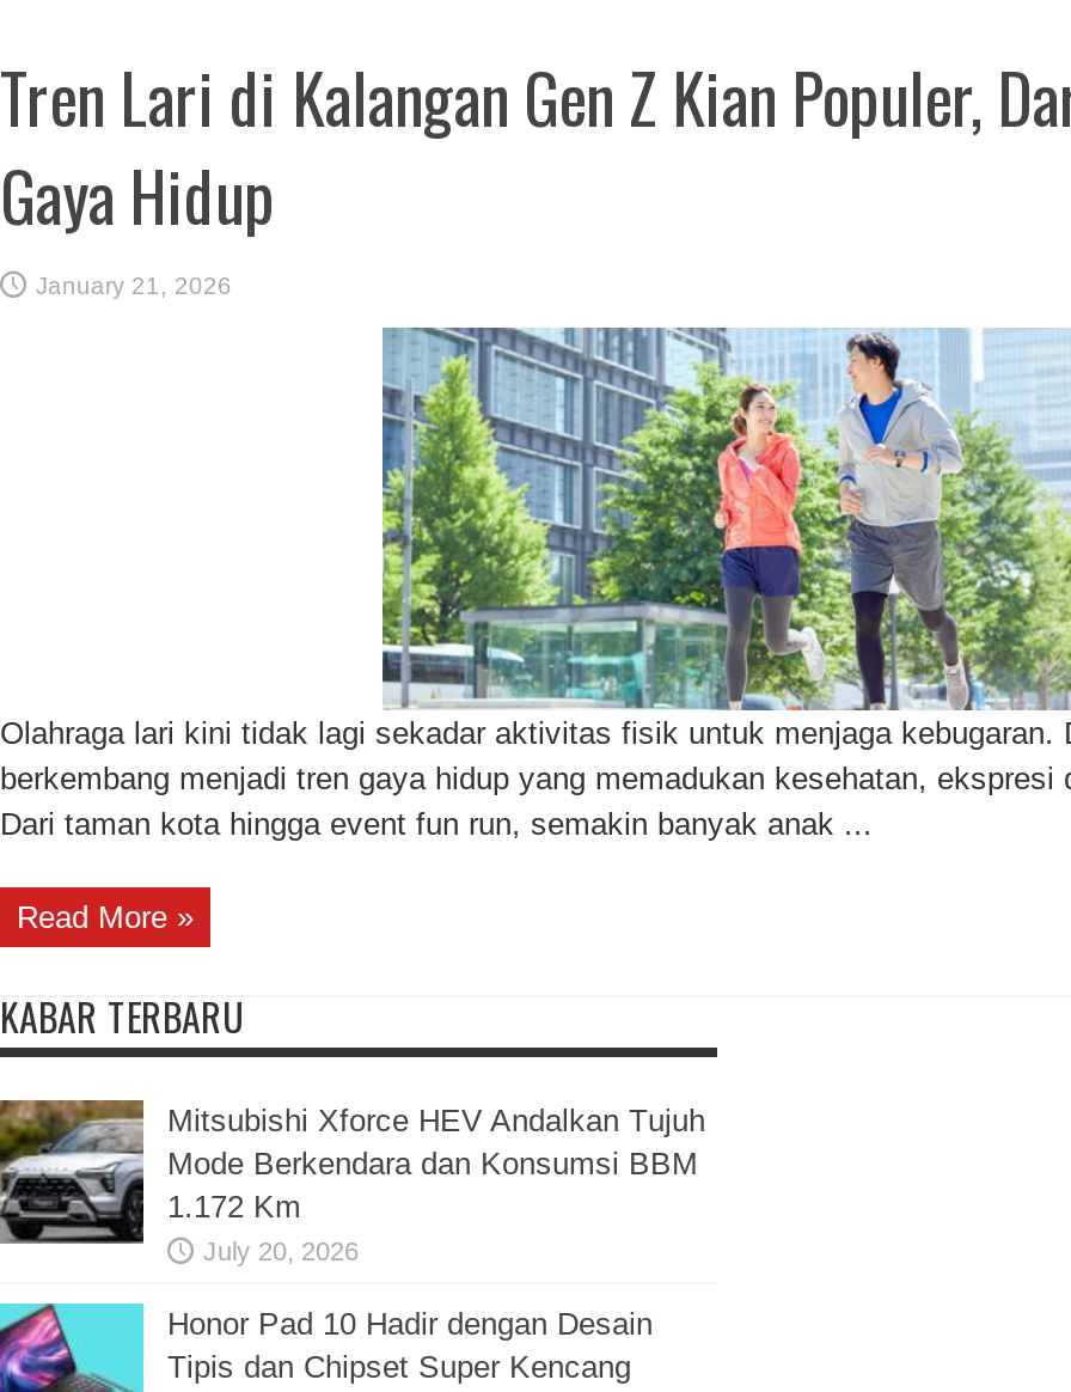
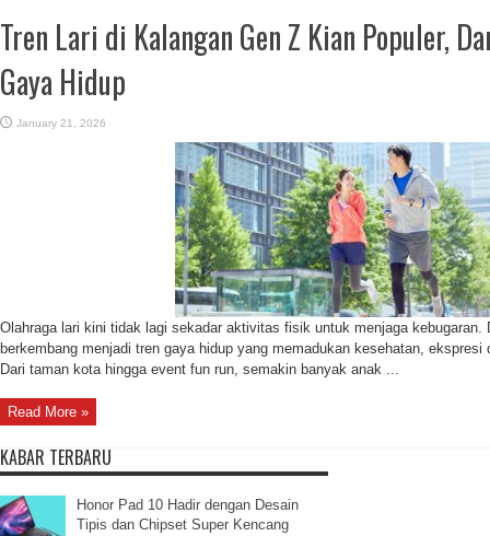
- [image]
- Mitsubishi Xforce HEV Andalkan Tujuh
- Mode Berkendara dan Konsumsi BBM
- 1.172 Km
- July 20, 2026
